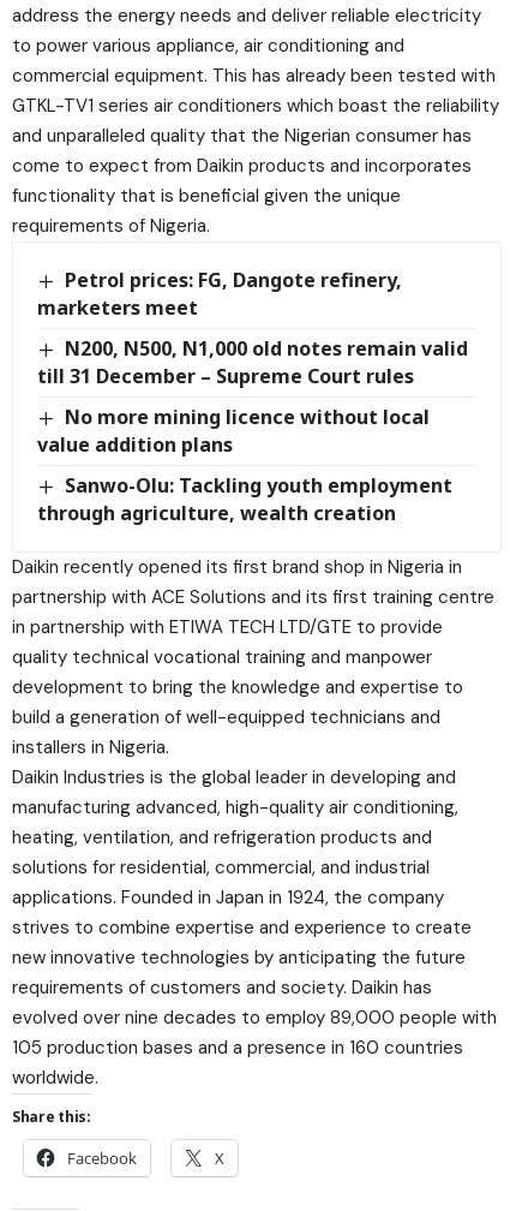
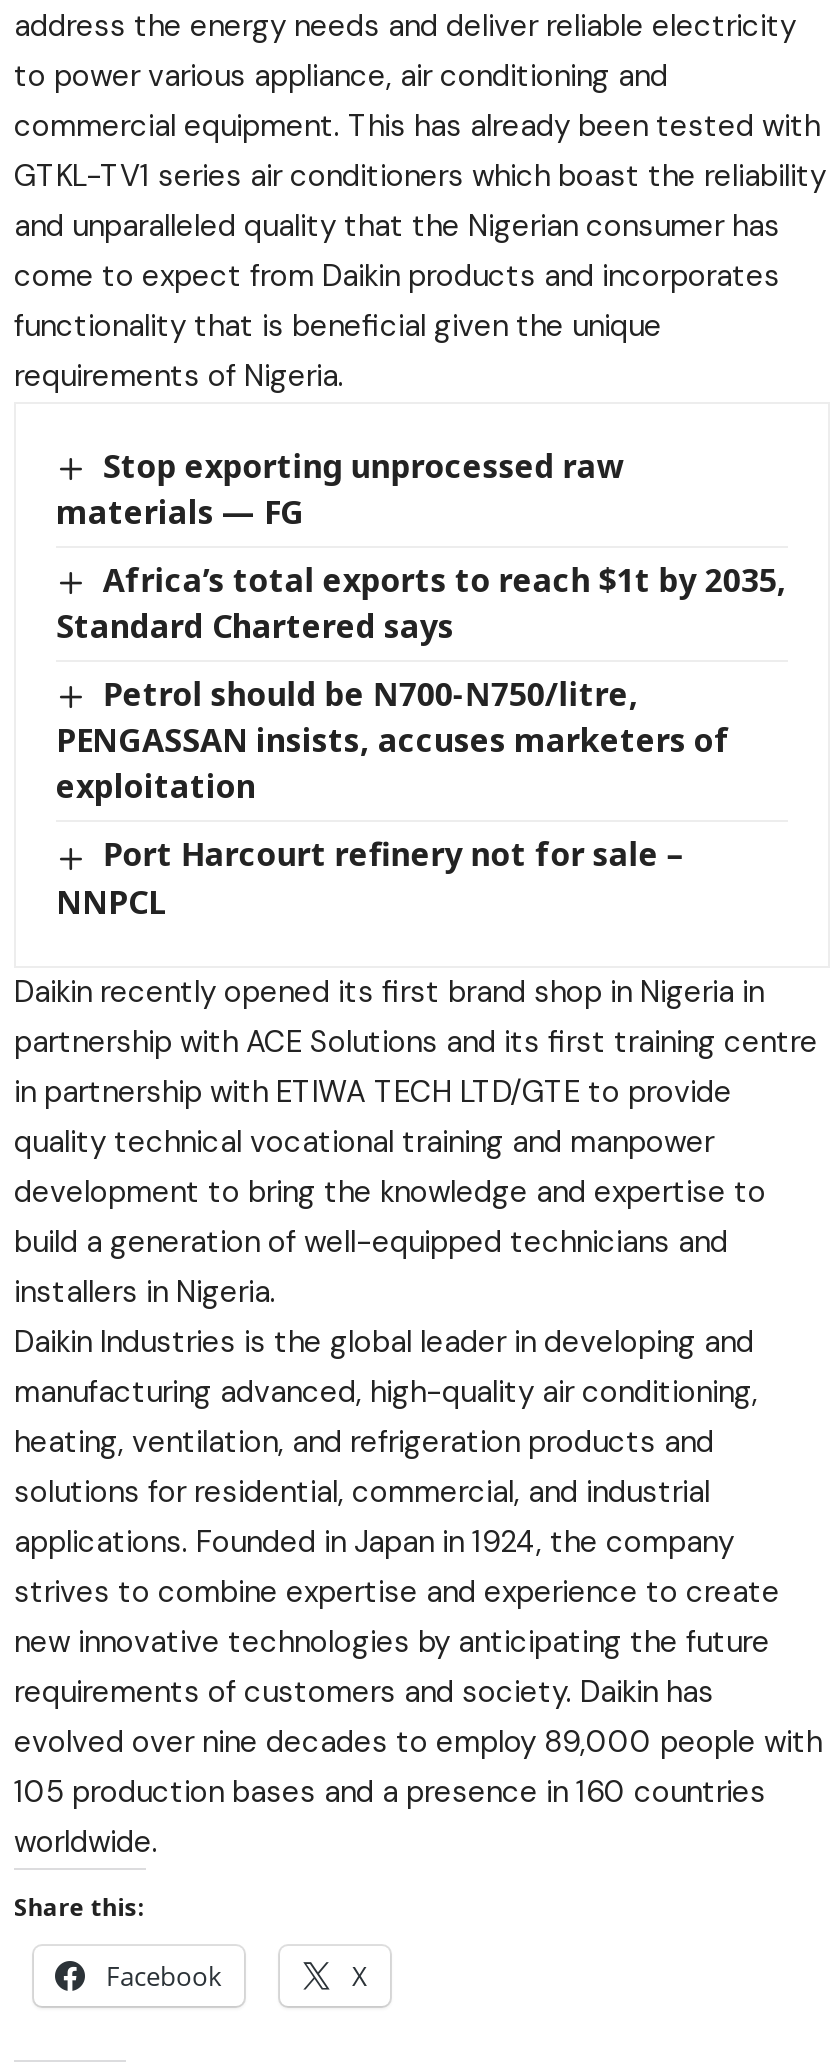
- Petrol prices: FG, Dangote refinery,
- marketers meet
+ Stop exporting unprocessed raw
+ materials — FG

- N200, N500, N1,000 old notes remain valid
- till 31 December – Supreme Court rules
+ Africa’s total exports to reach $1t by 2035,
+ Standard Chartered says

- No more mining licence without local
- value addition plans
+ Petrol should be N700-N750/litre,
+ PENGASSAN insists, accuses marketers of
+ exploitation

- Sanwo-Olu: Tackling youth employment
- through agriculture, wealth creation
+ Port Harcourt refinery not for sale –
+ NNPCL
